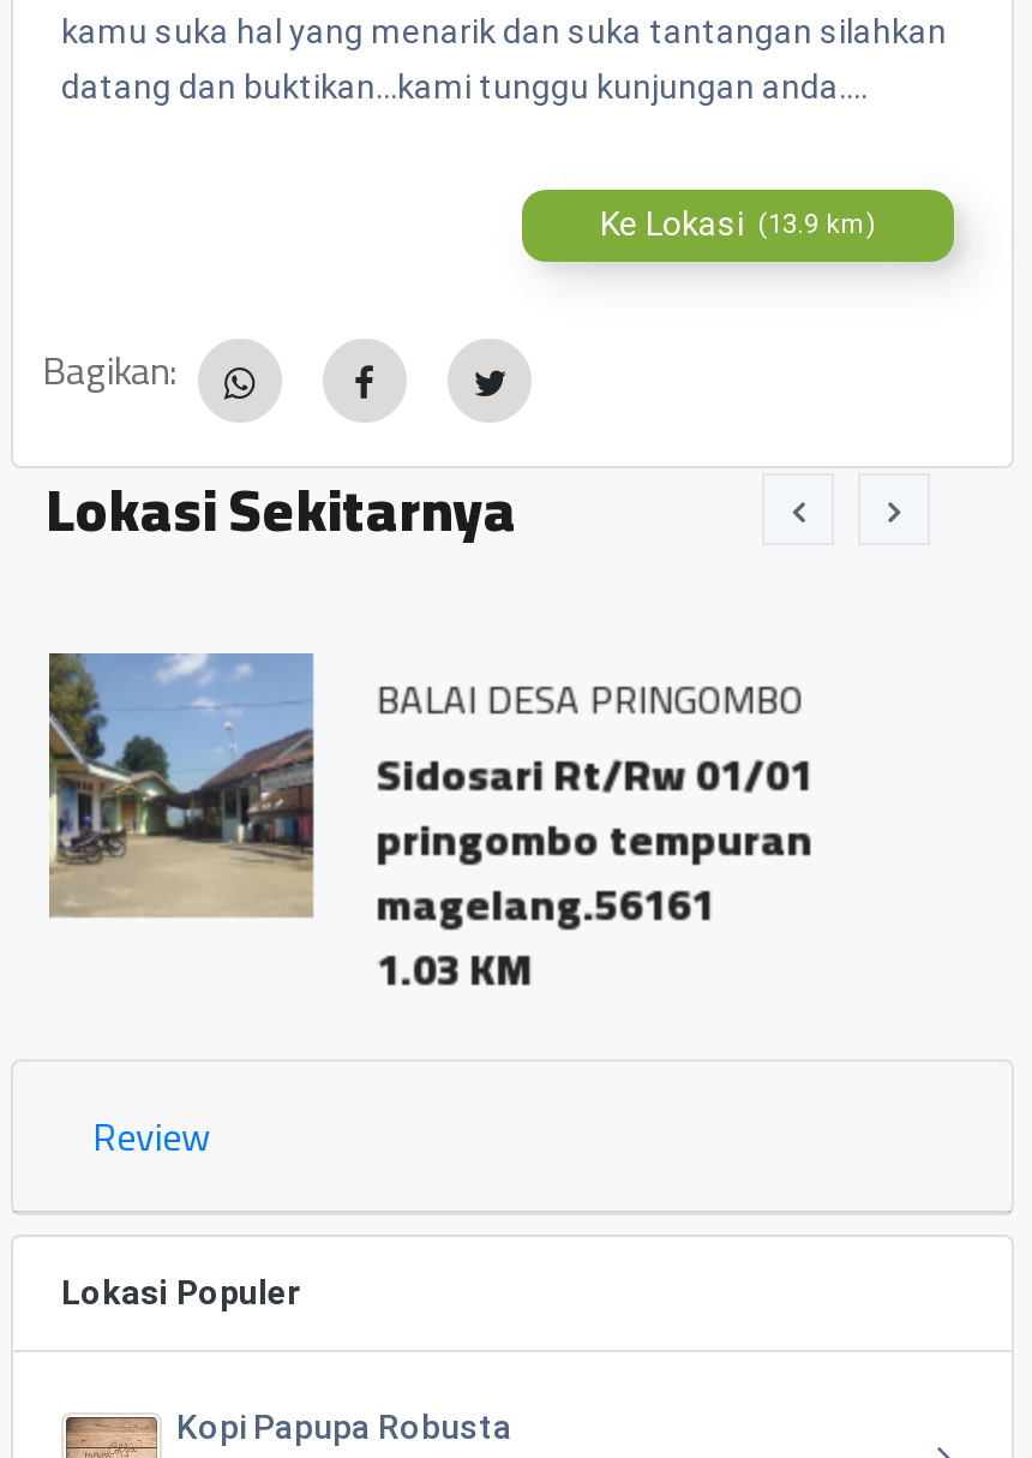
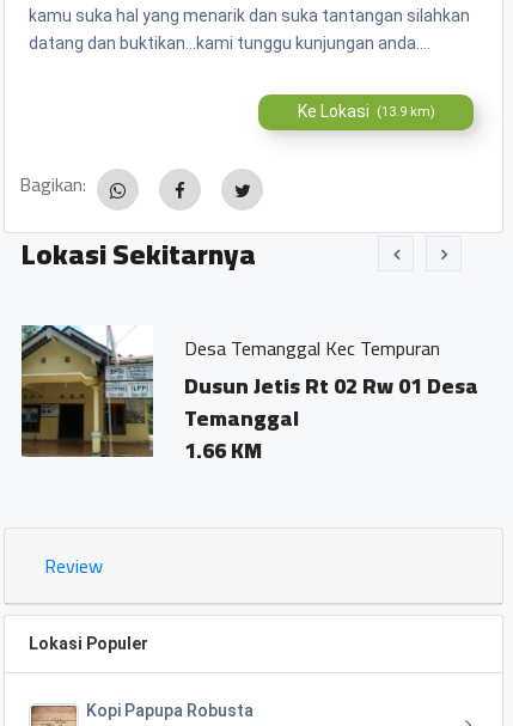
- [image]
- BALAI DESA PRINGOMBO
- Sidosari Rt/Rw 01/01
- pringombo tempuran
- magelang.56161
- 1.03 KM
+ [image]
+ Desa Temanggal Kec Tempuran
+ Dusun Jetis Rt 02 Rw 01 Desa
+ Temanggal
+ 1.66 KM
